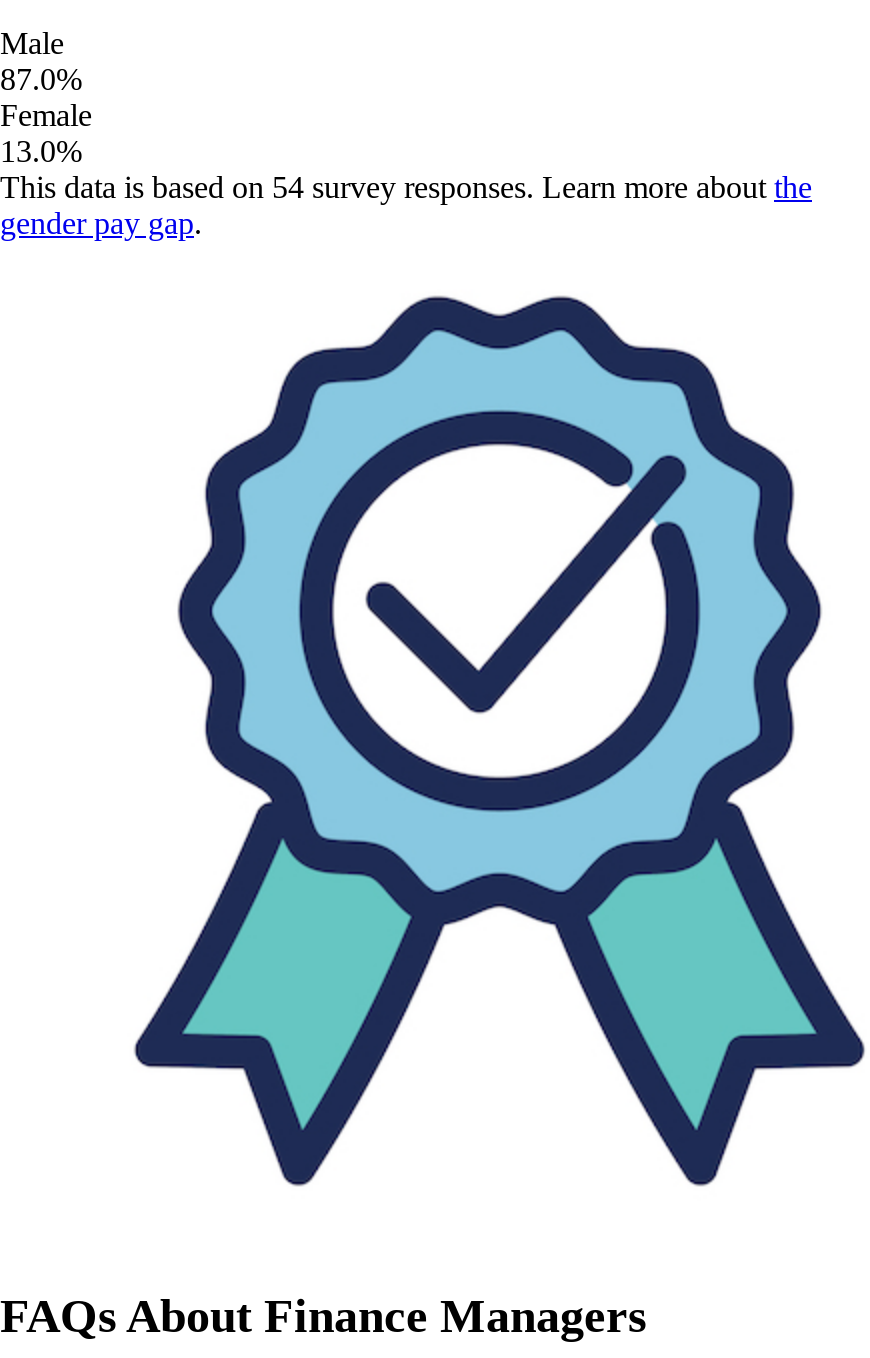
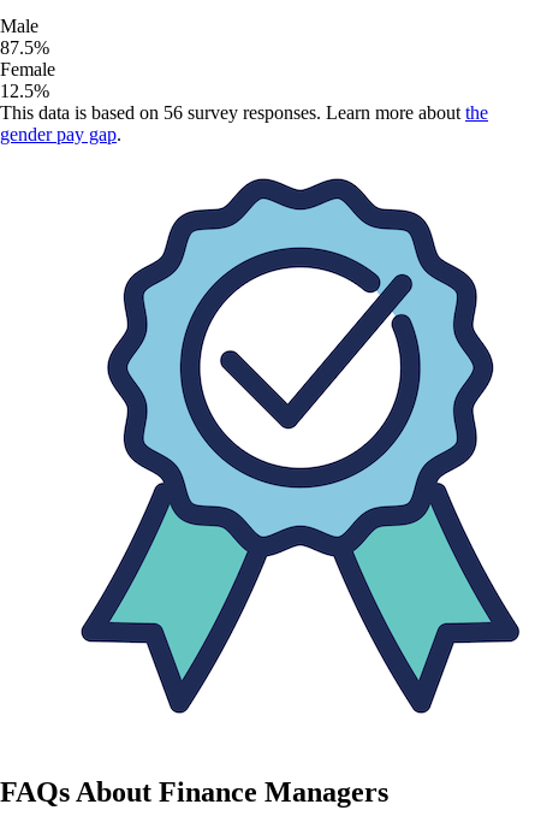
- 87.0%
+ 87.5%

- 13.0%
+ 12.5%

- This data is based on 54 survey responses. Learn more about the
+ This data is based on 56 survey responses. Learn more about the
